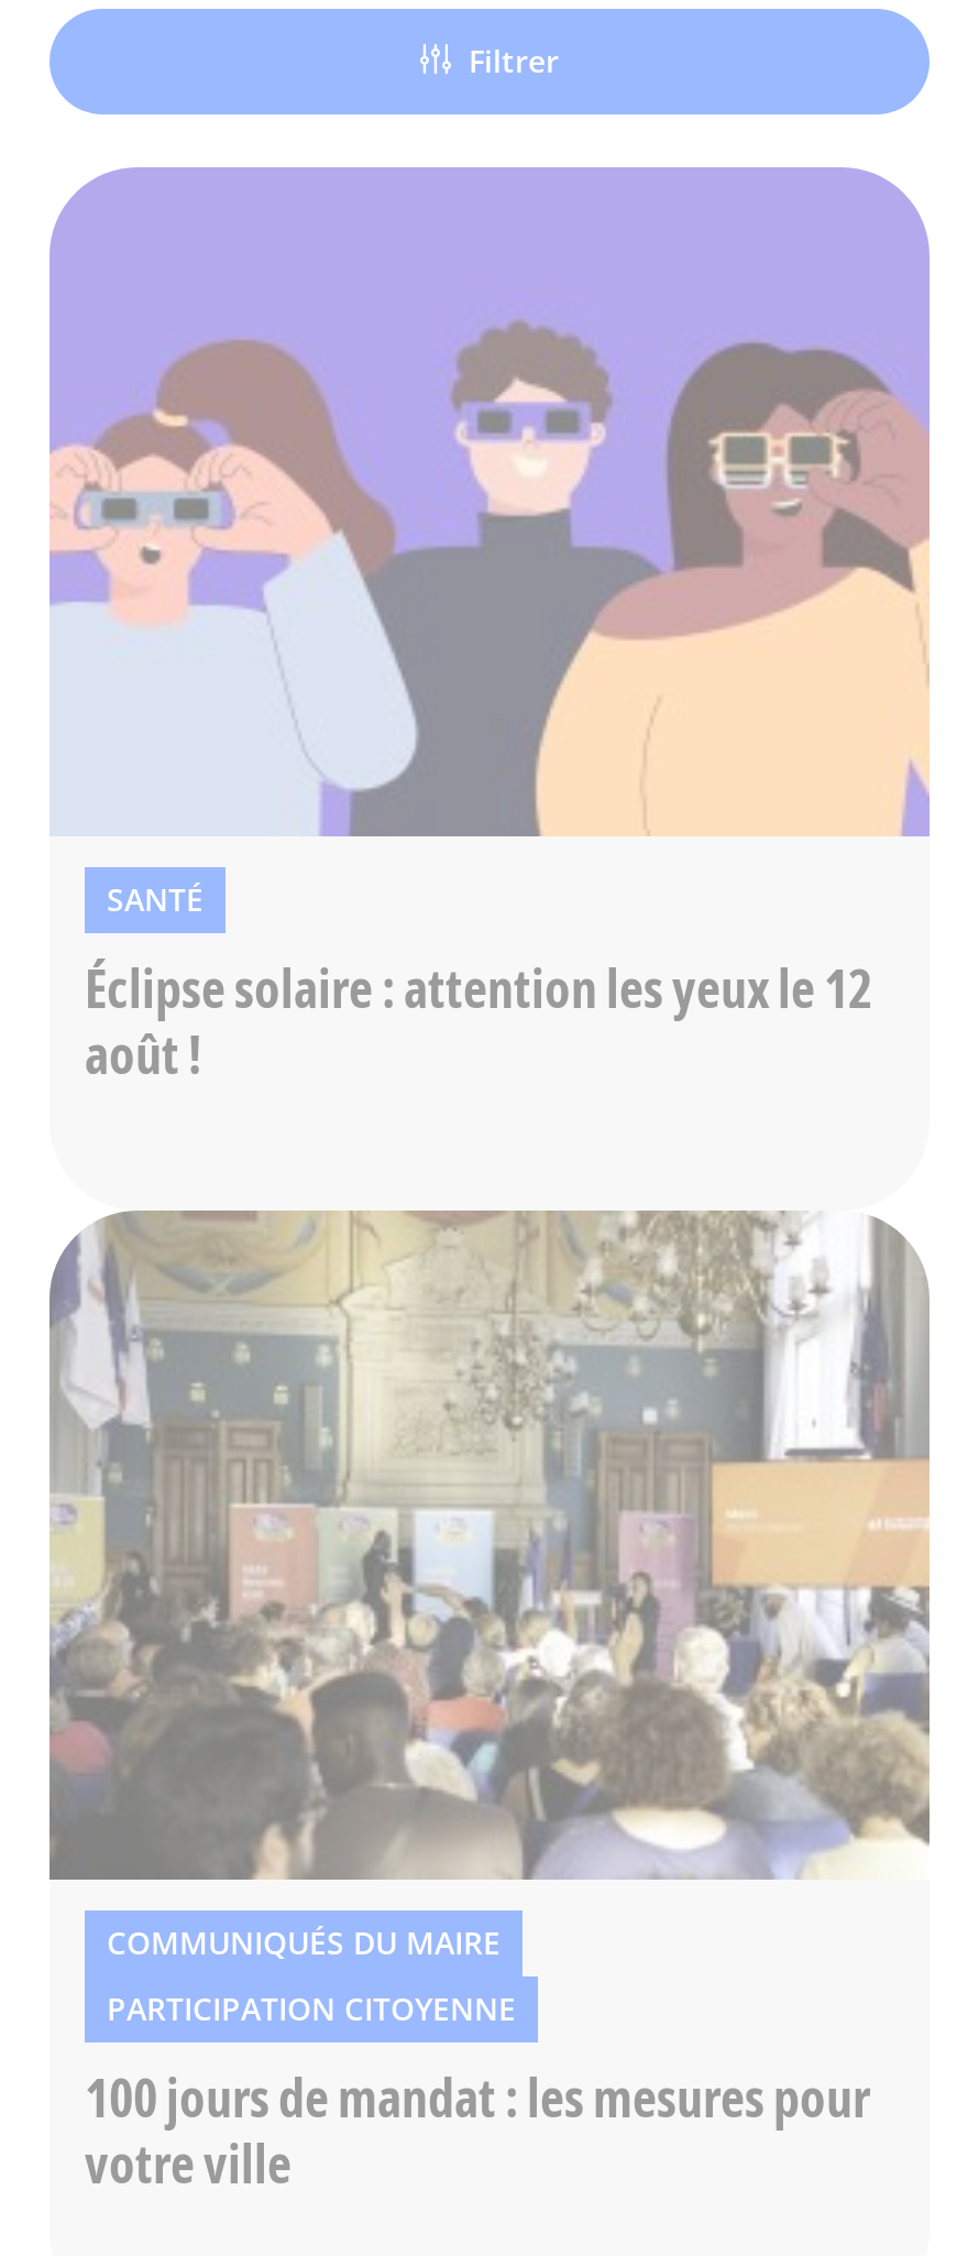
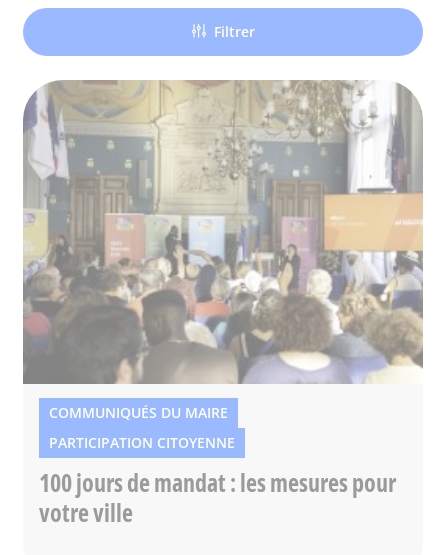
- [image]
- SANTÉ
- Éclipse solaire : attention les yeux le 12
- août !
